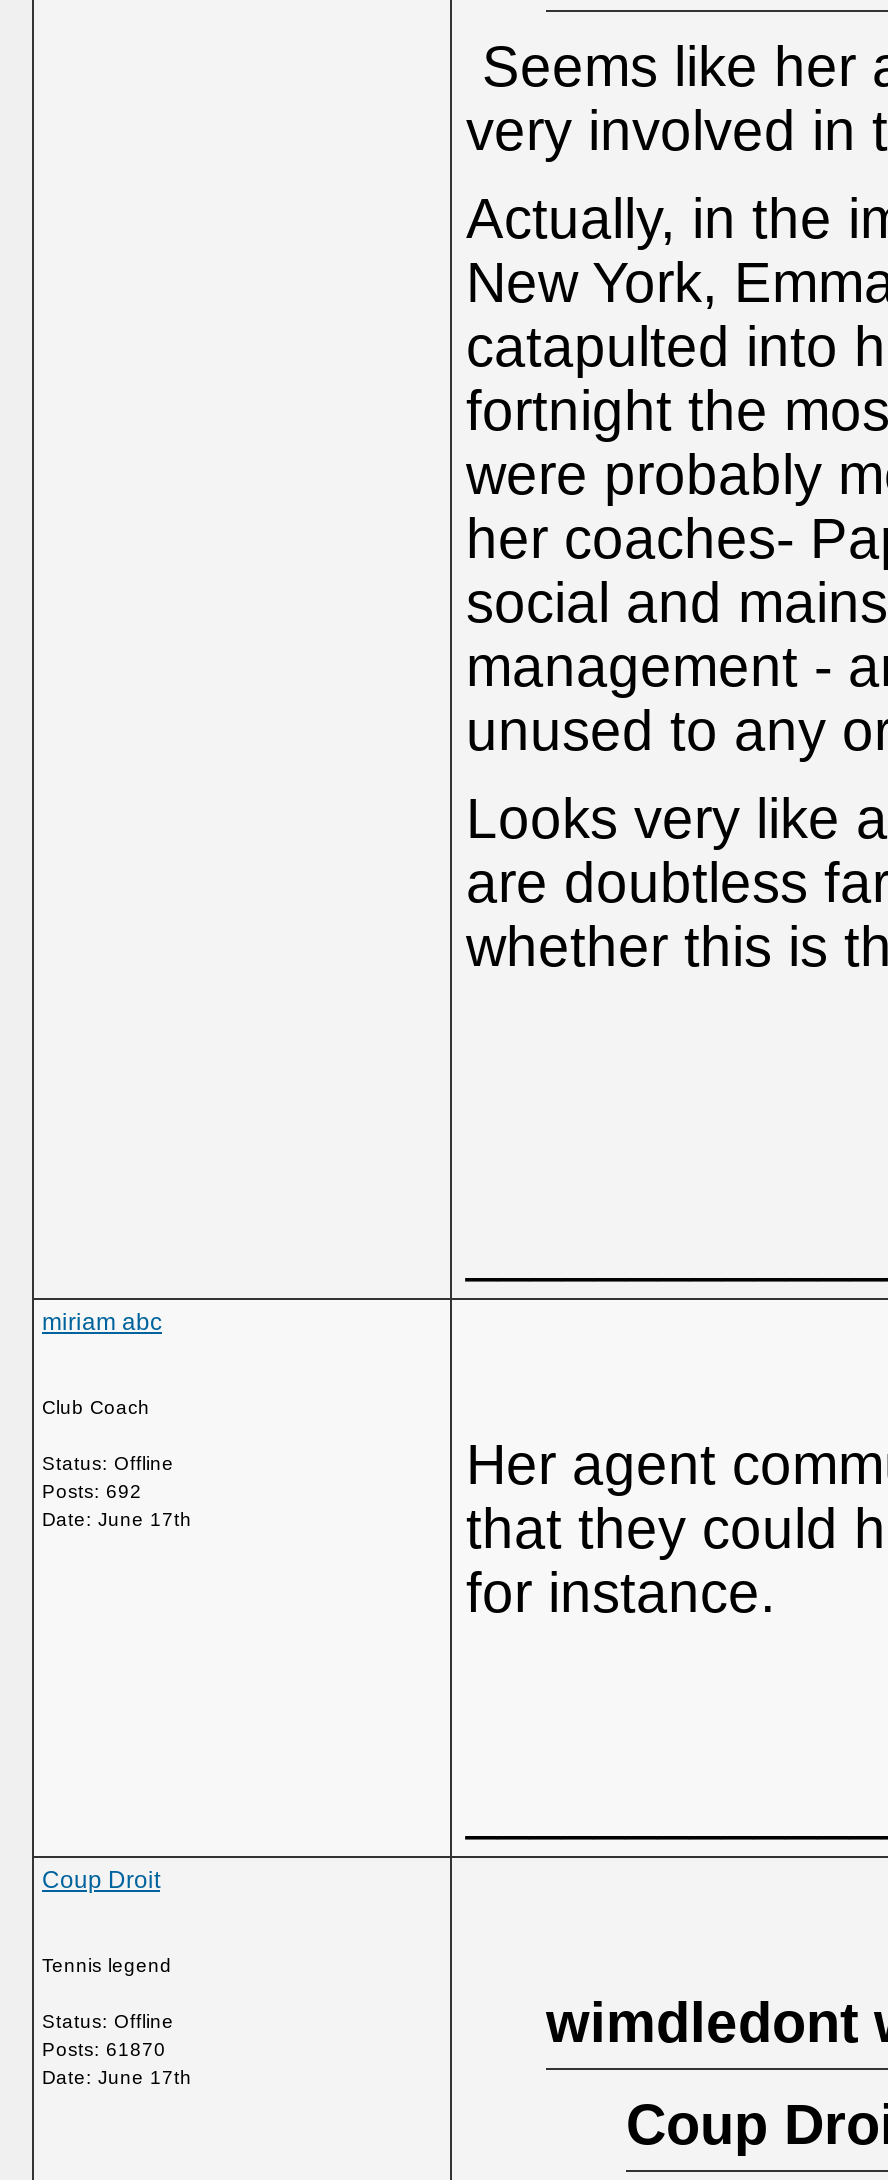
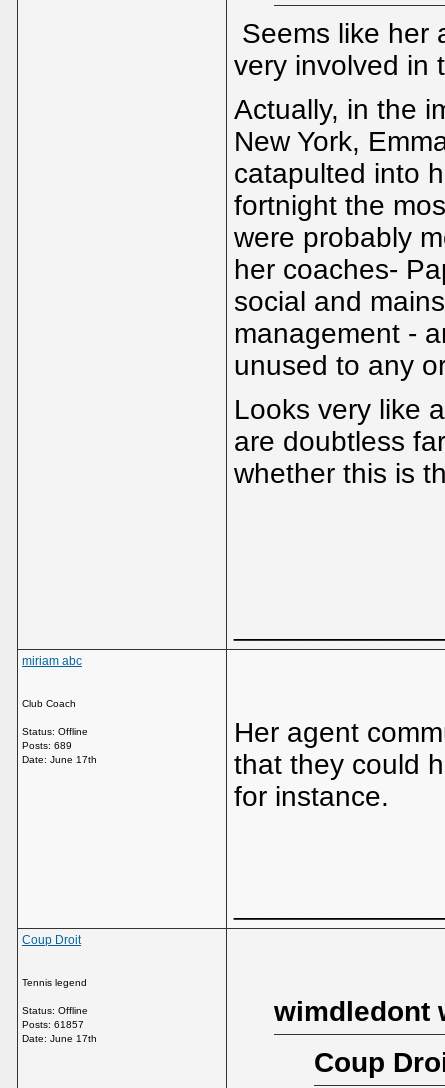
- Posts: 692
+ Posts: 689

- Posts: 61870
+ Posts: 61857
